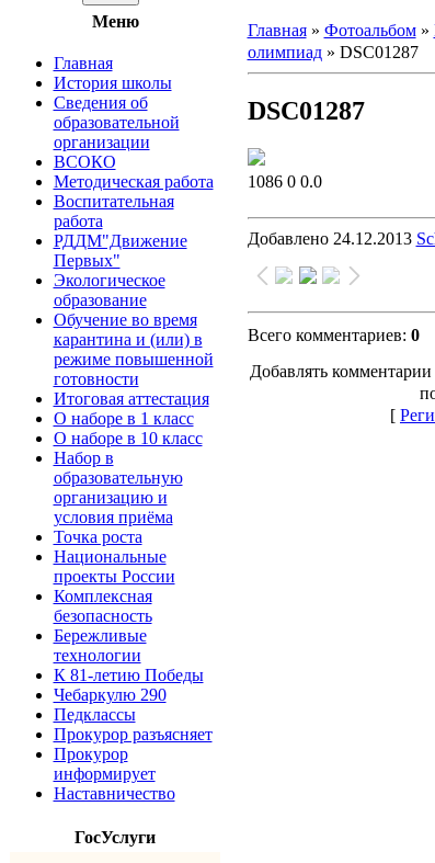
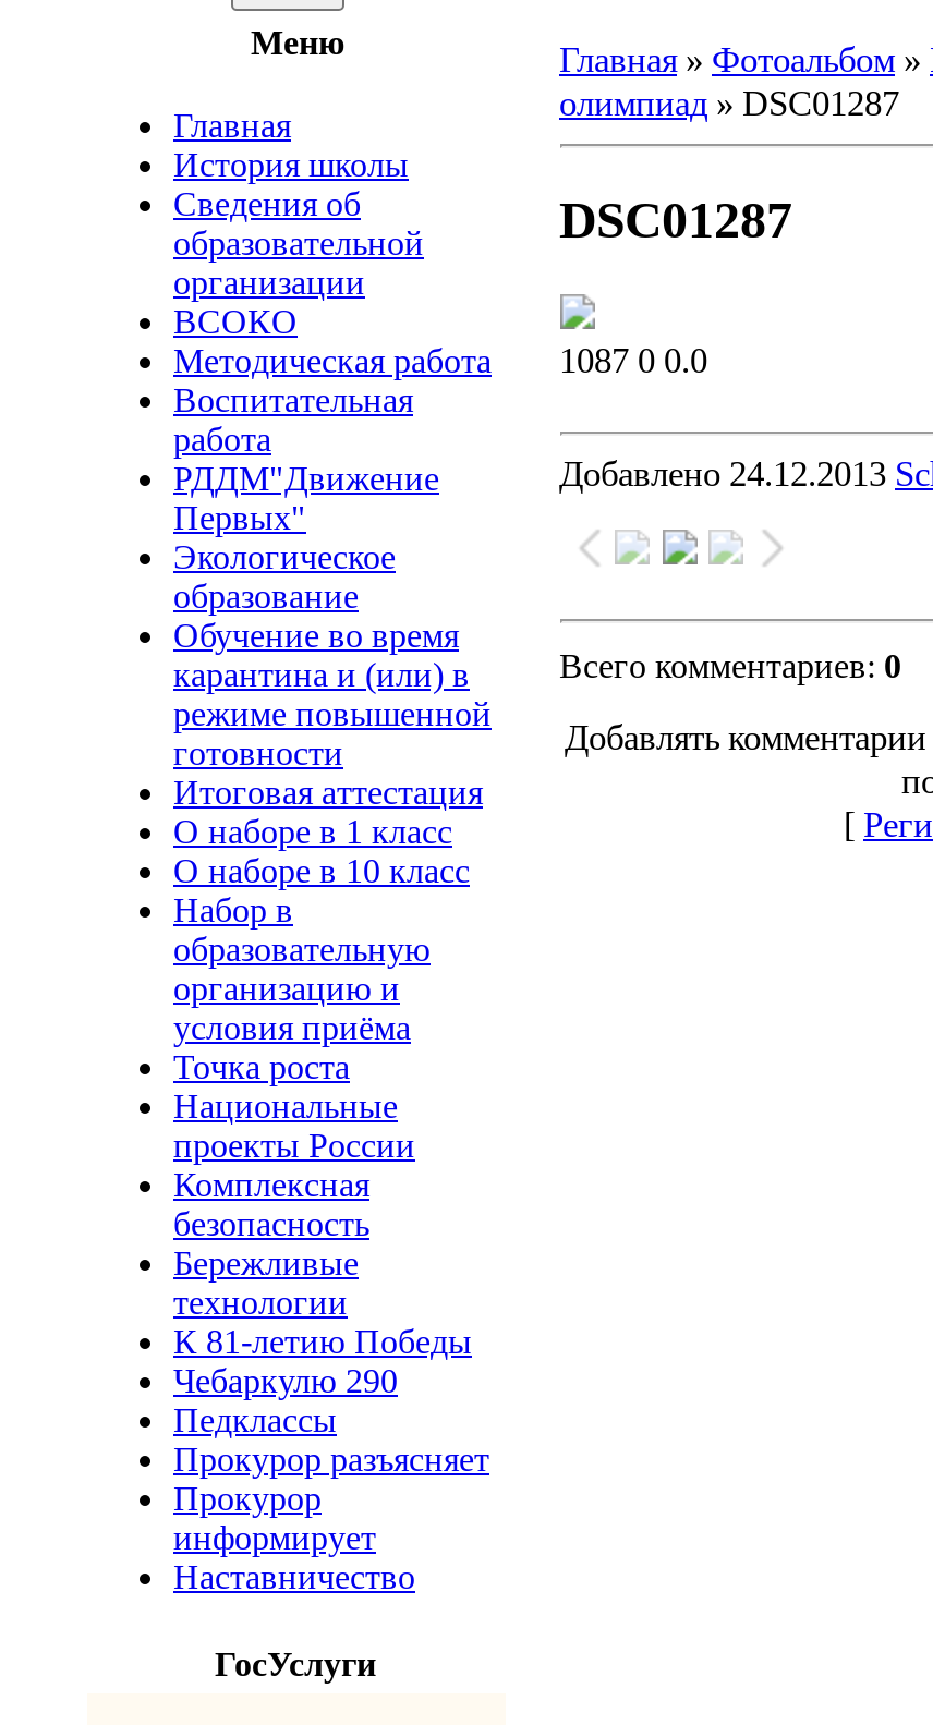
- Методическая работа 1086 0 0.0
+ Методическая работа 1087 0 0.0
